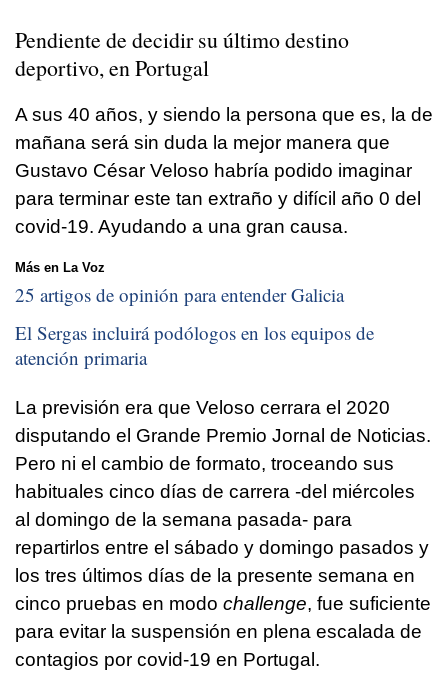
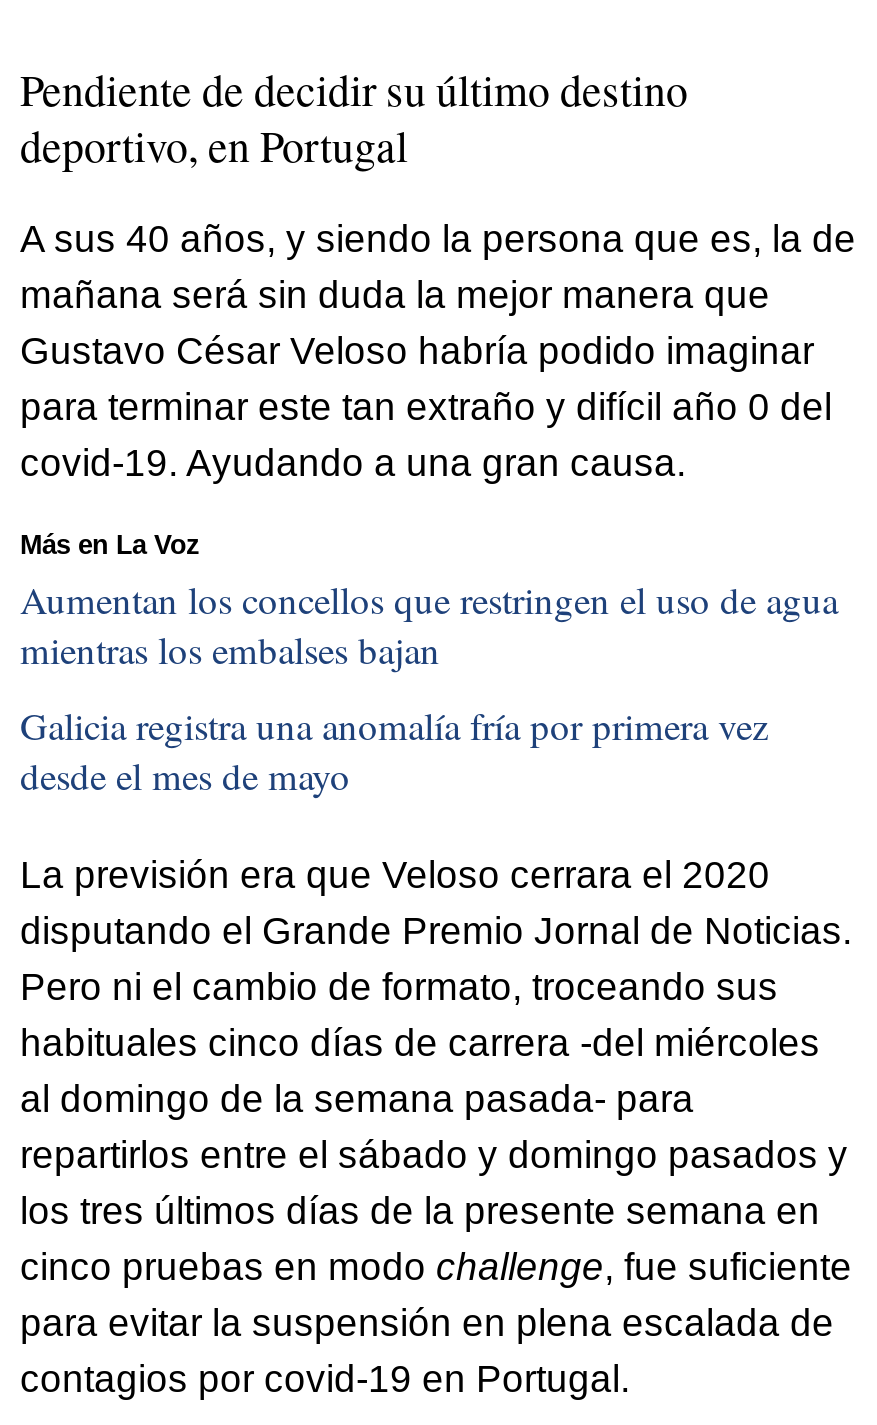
- 25 artigos de opinión para entender Galicia
+ Aumentan los concellos que restringen el uso de agua
+ mientras los embalses bajan

- El Sergas incluirá podólogos en los equipos de
- atención primaria
+ Galicia registra una anomalía fría por primera vez
+ desde el mes de mayo
